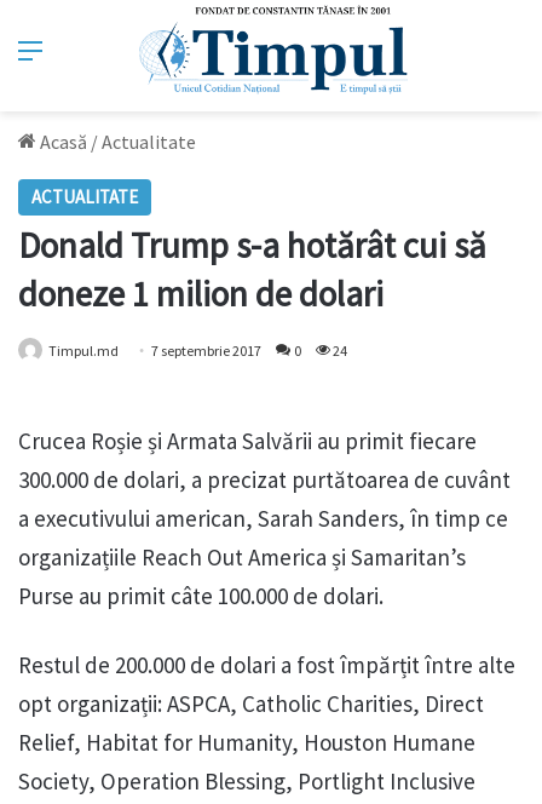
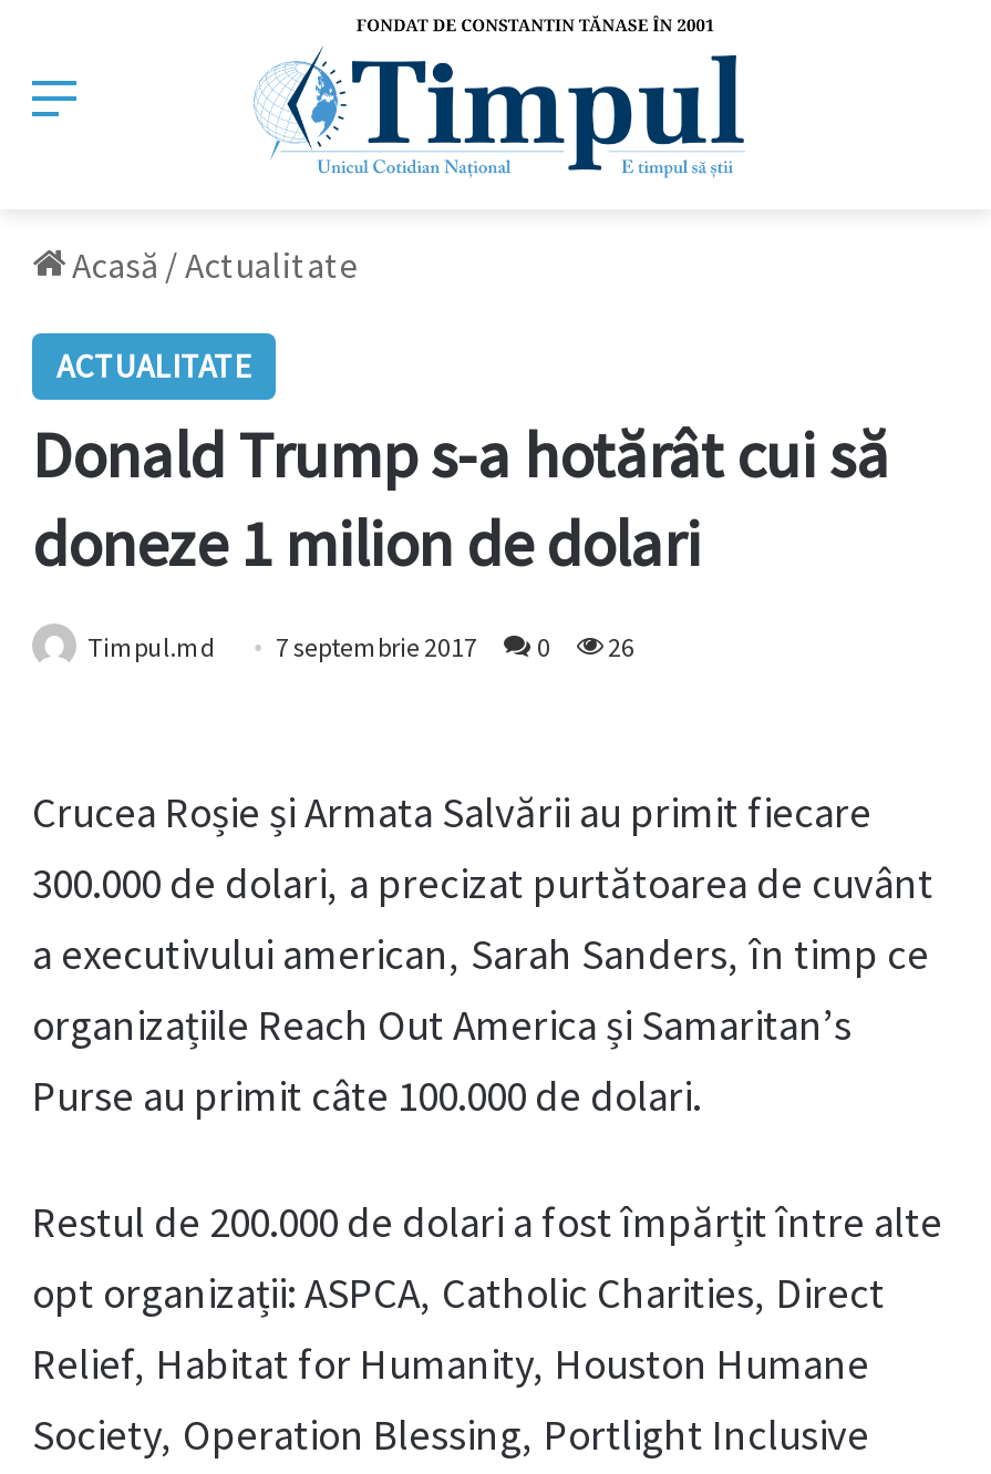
- Timpul.md 7 septembrie 2017 0 24
+ Timpul.md 7 septembrie 2017 0 26
